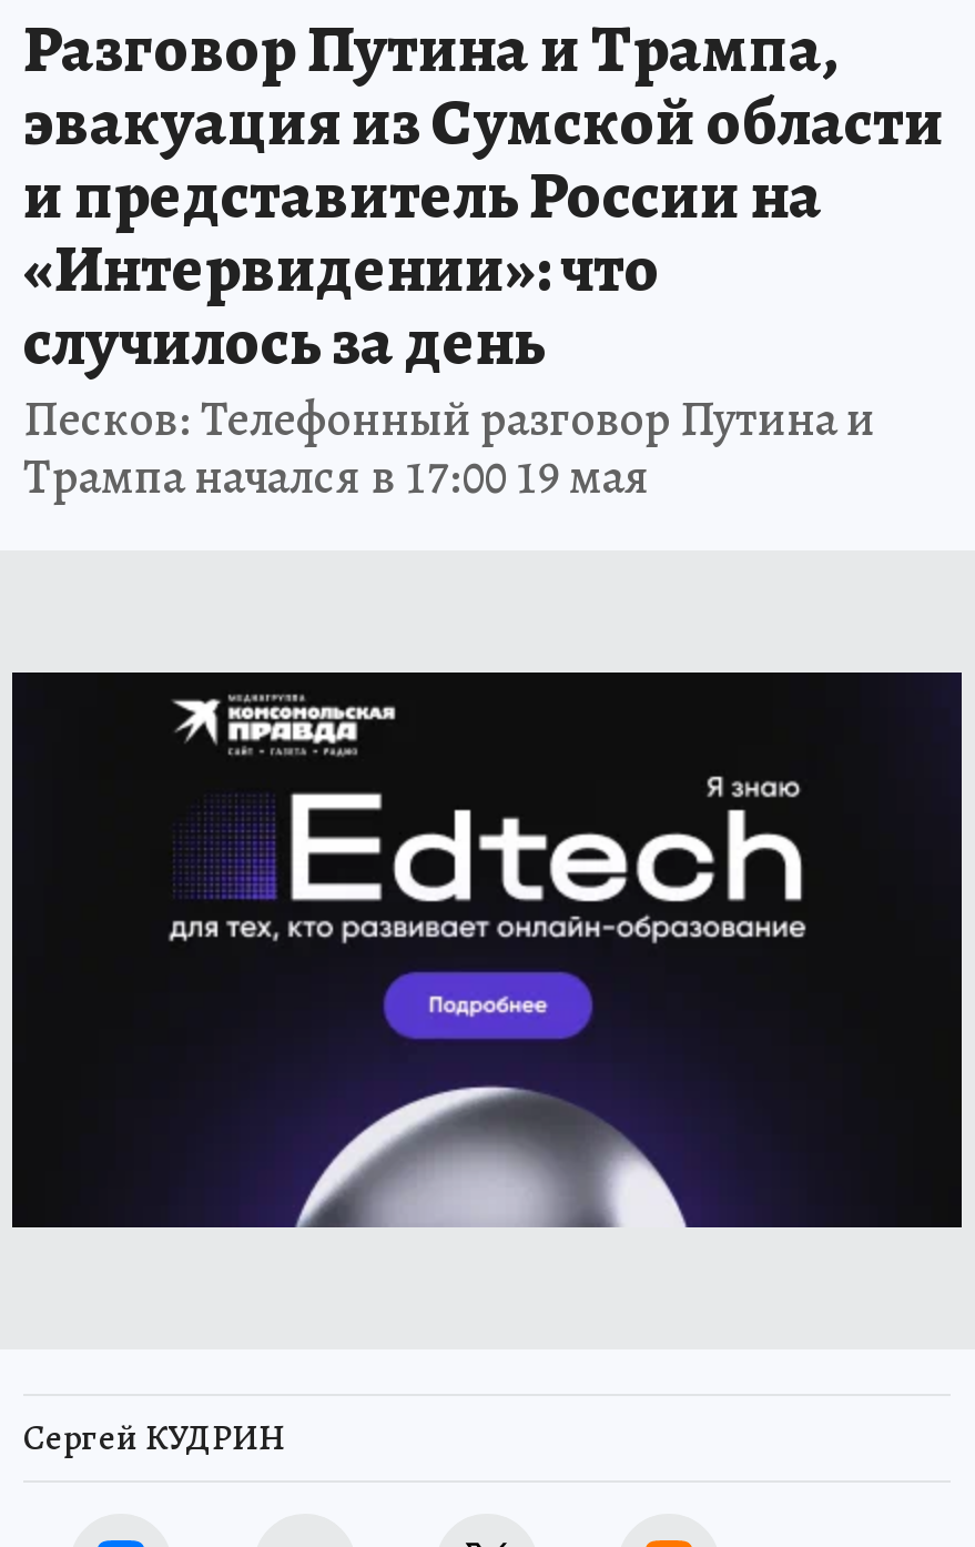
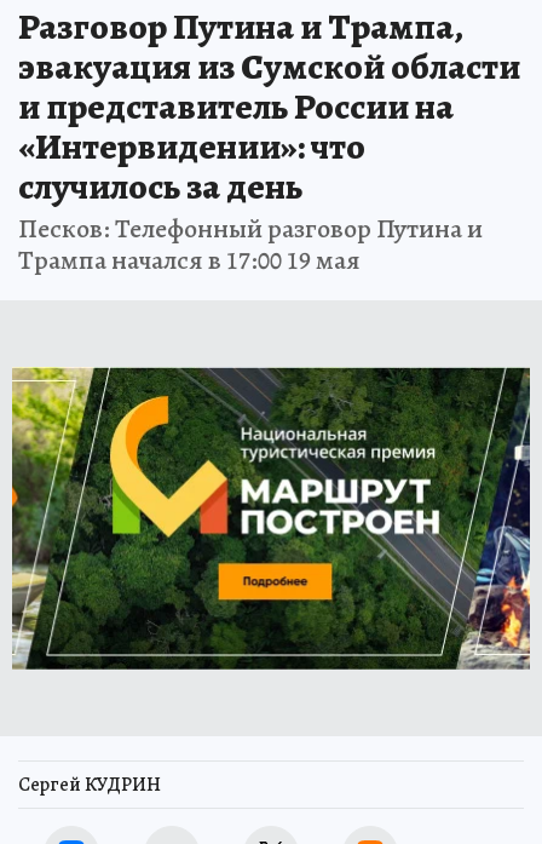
- [image]
+ [image]
